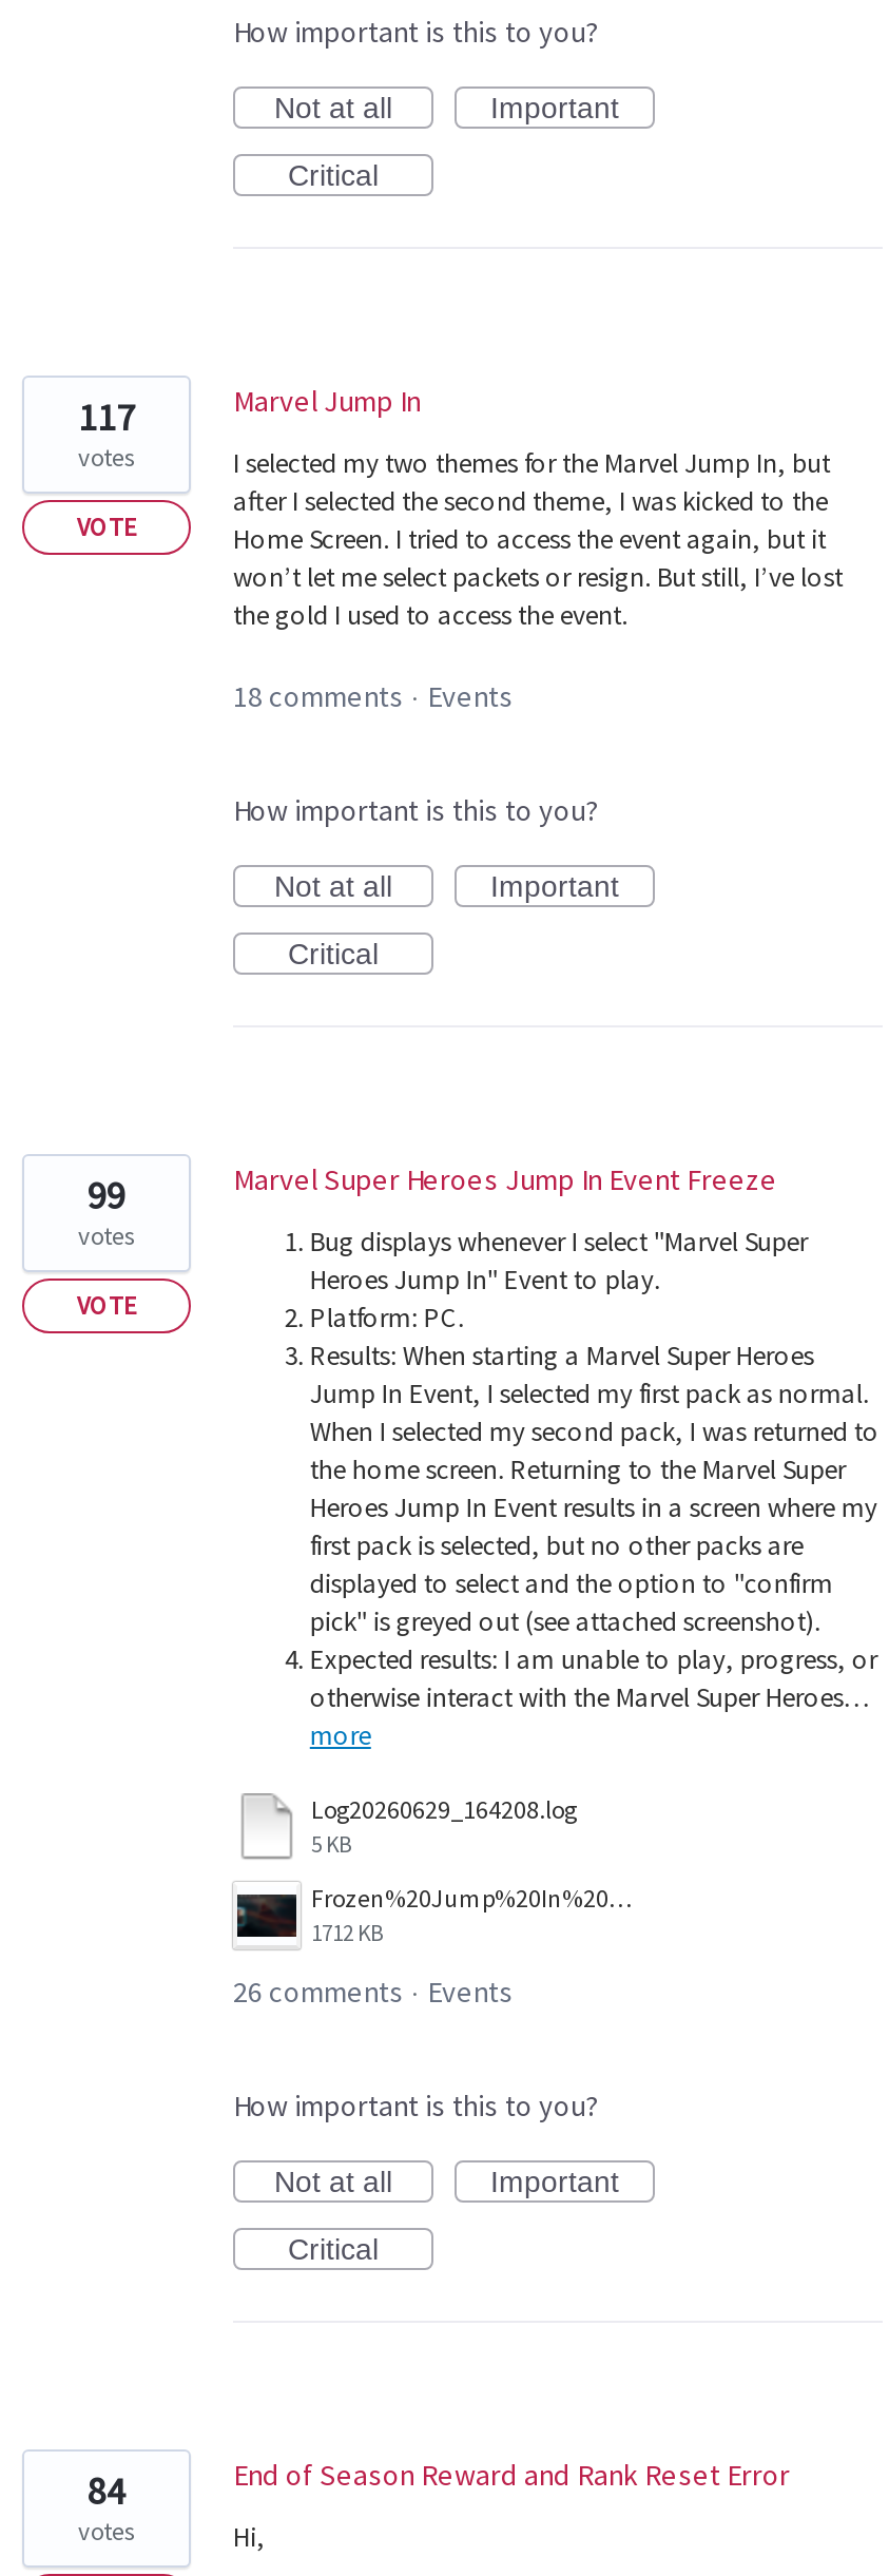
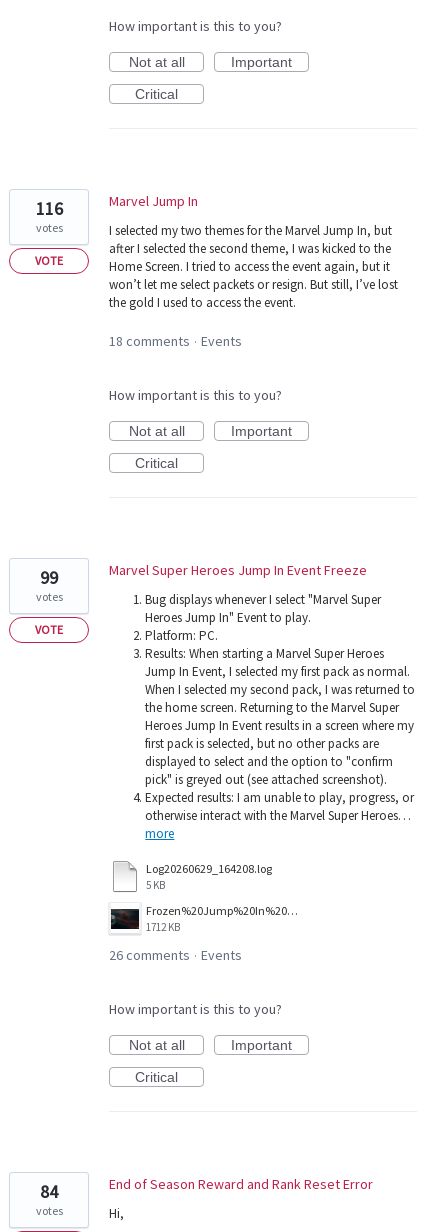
- 117
+ 116
